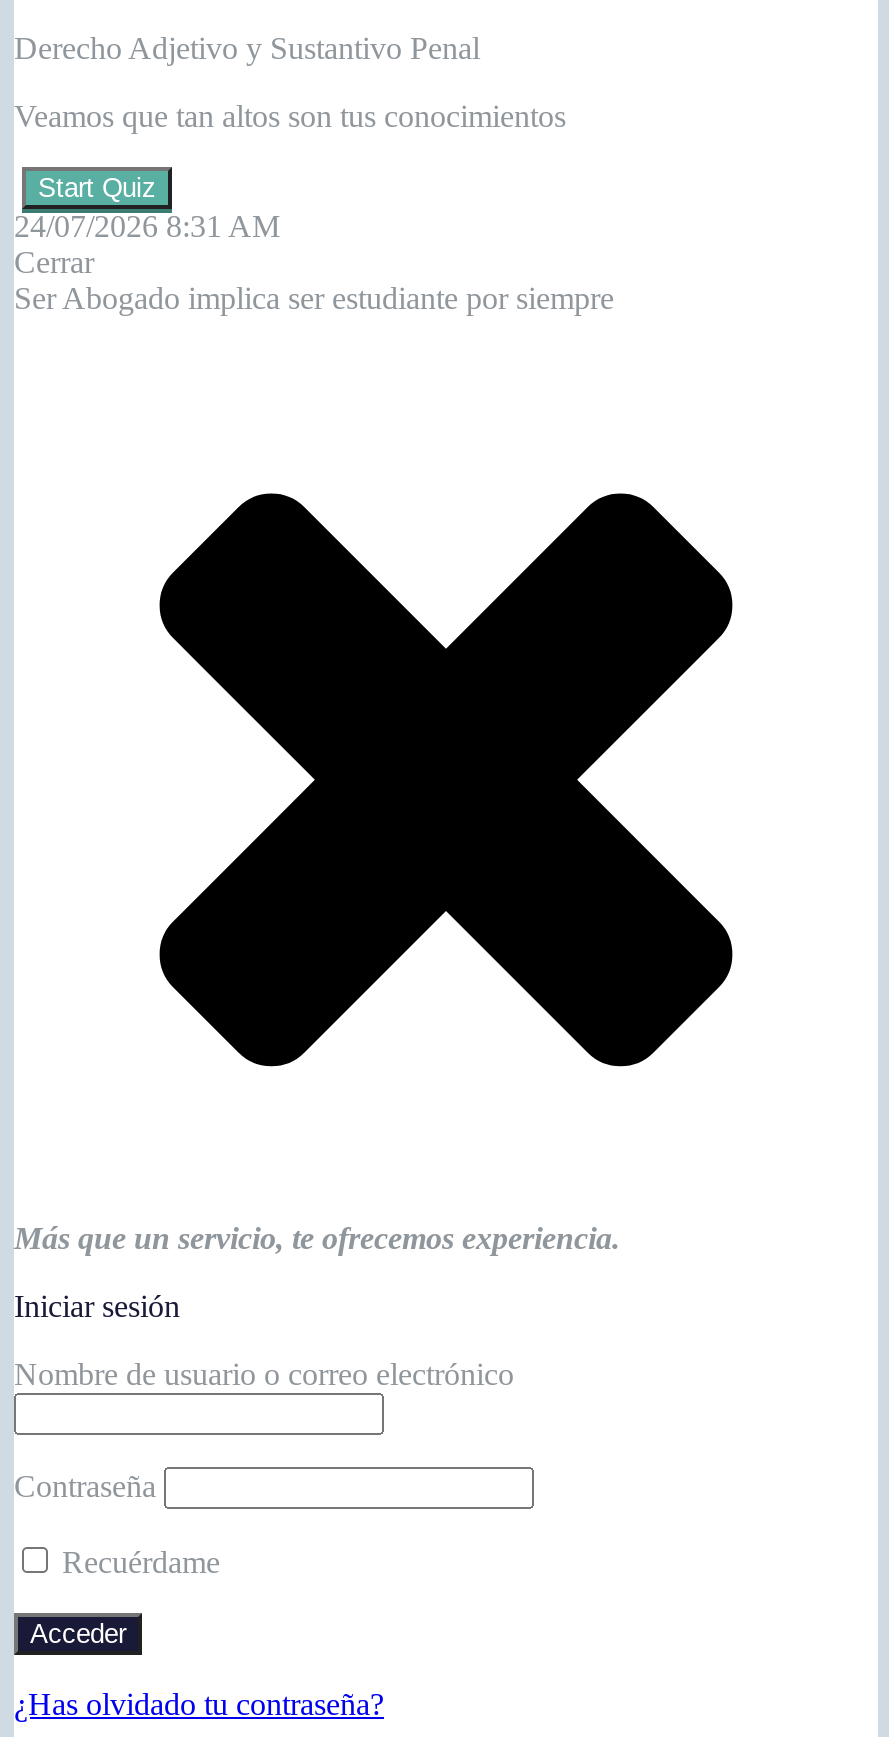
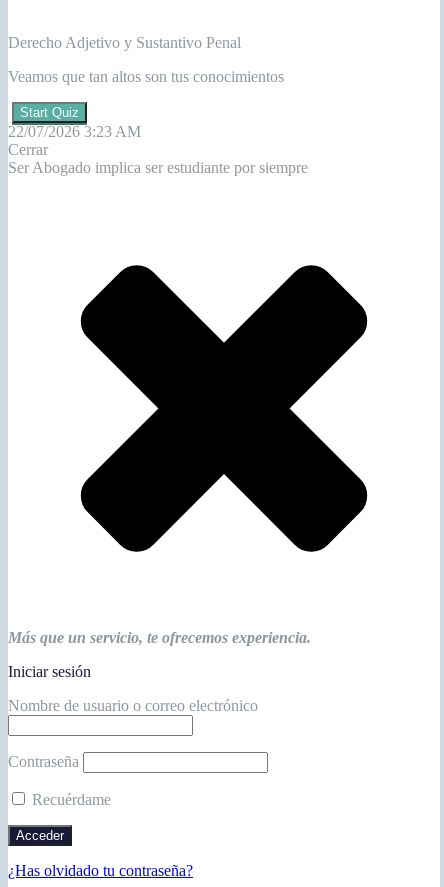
- 24/07/2026 8:31 AM
+ 22/07/2026 3:23 AM
